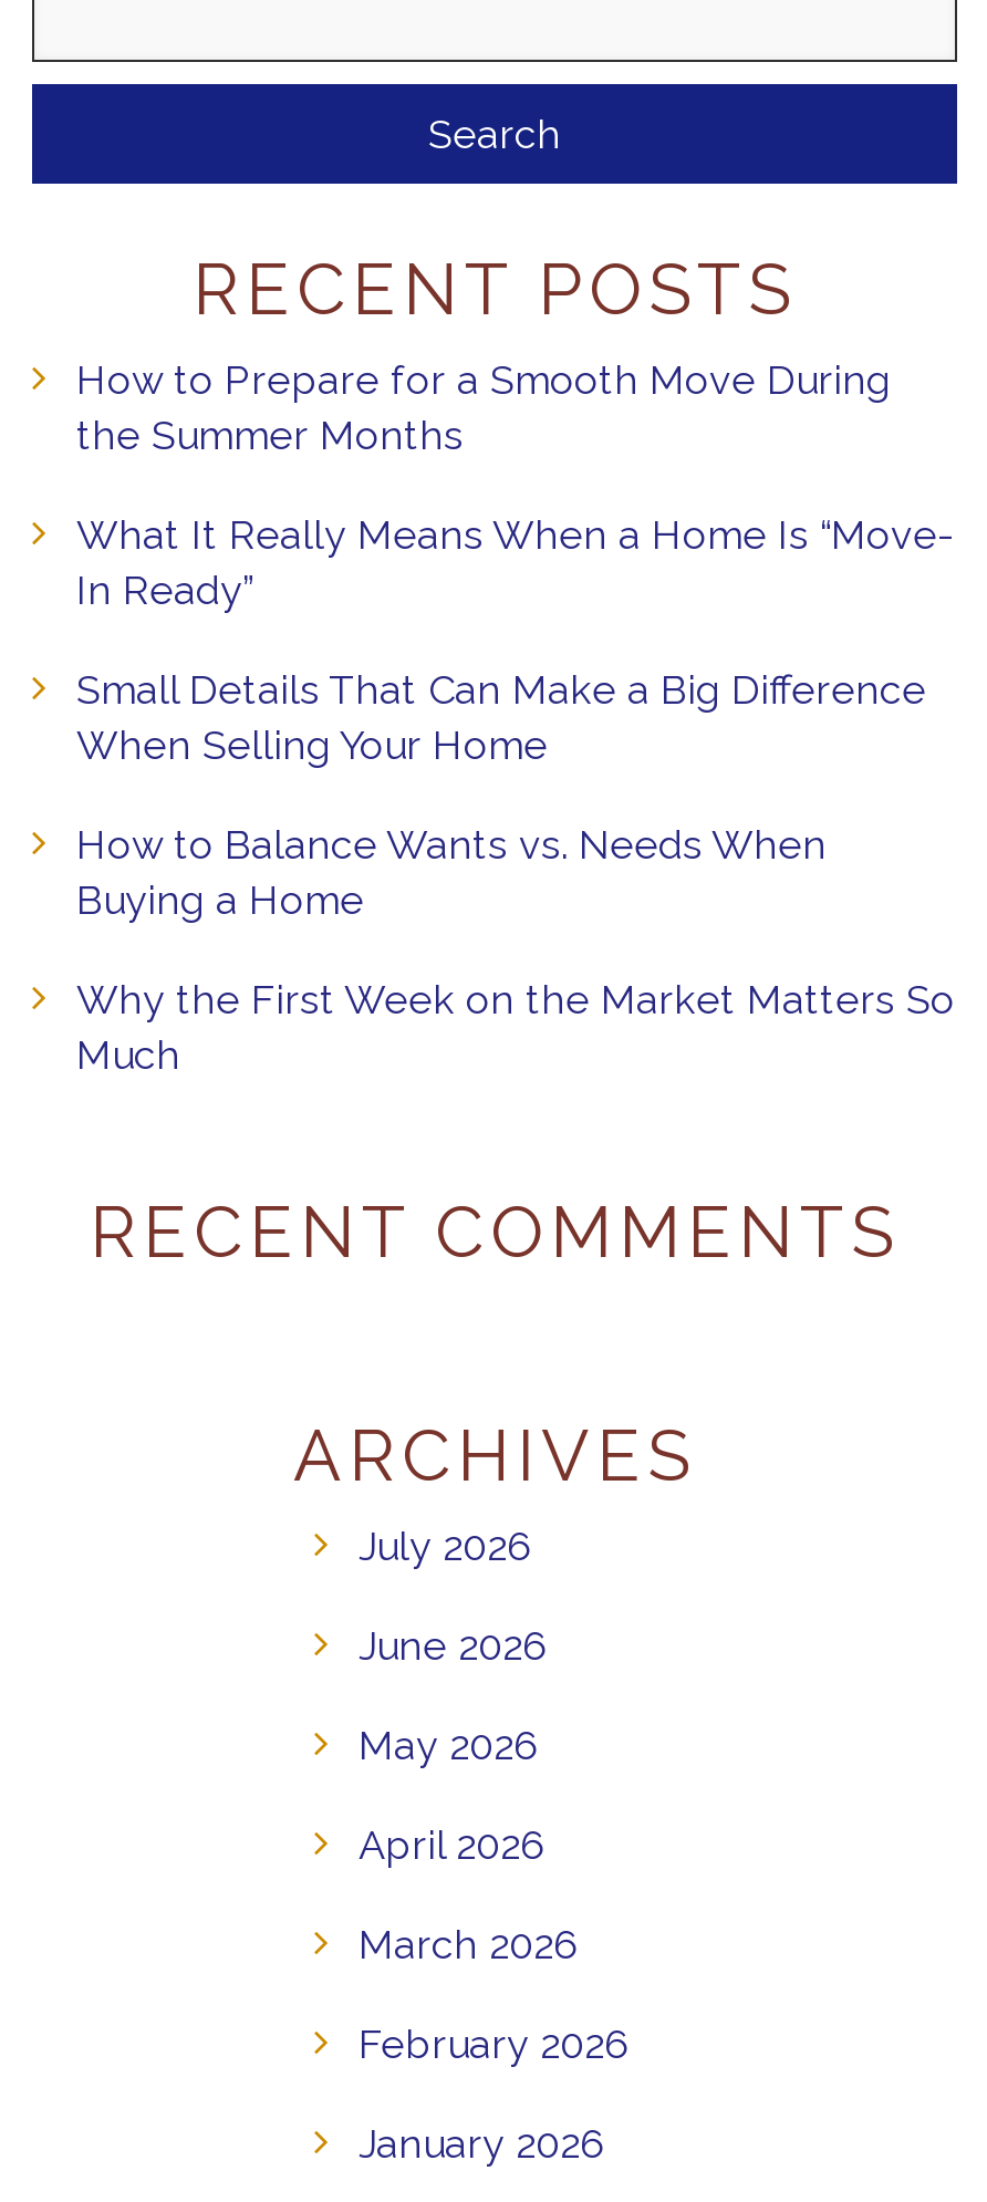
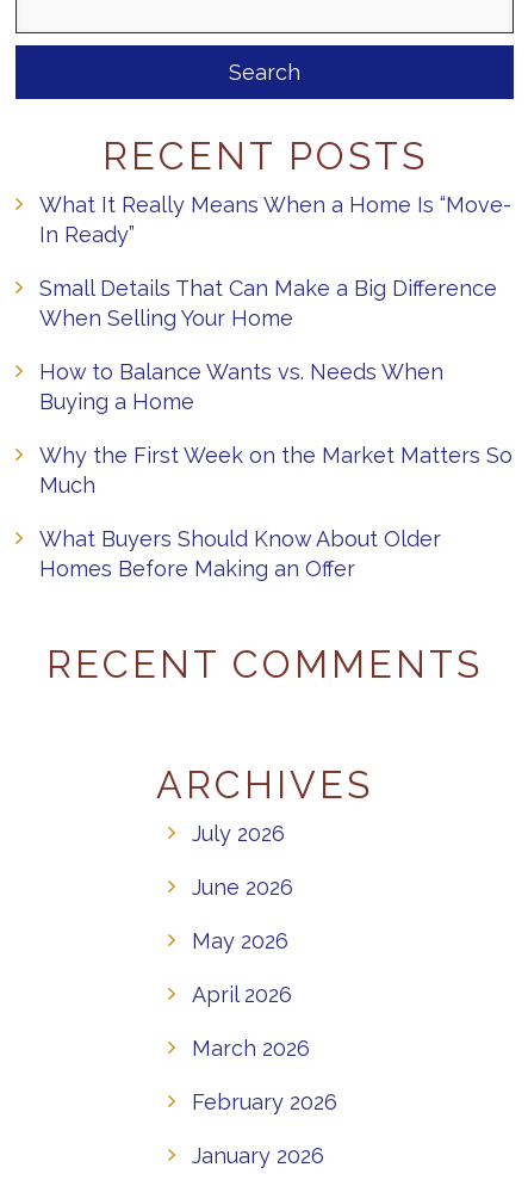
- How to Prepare for a Smooth Move During
- the Summer Months

moved up: What It Really Means When a Home Is “Move- | In Ready” | Small Details That Can Make a Big Difference | When Selling Your Home | How to Balance Wants vs. Needs When | Buying a Home | Why the First Week on the Market Matters So | Much

+ What Buyers Should Know About Older
+ Homes Before Making an Offer
